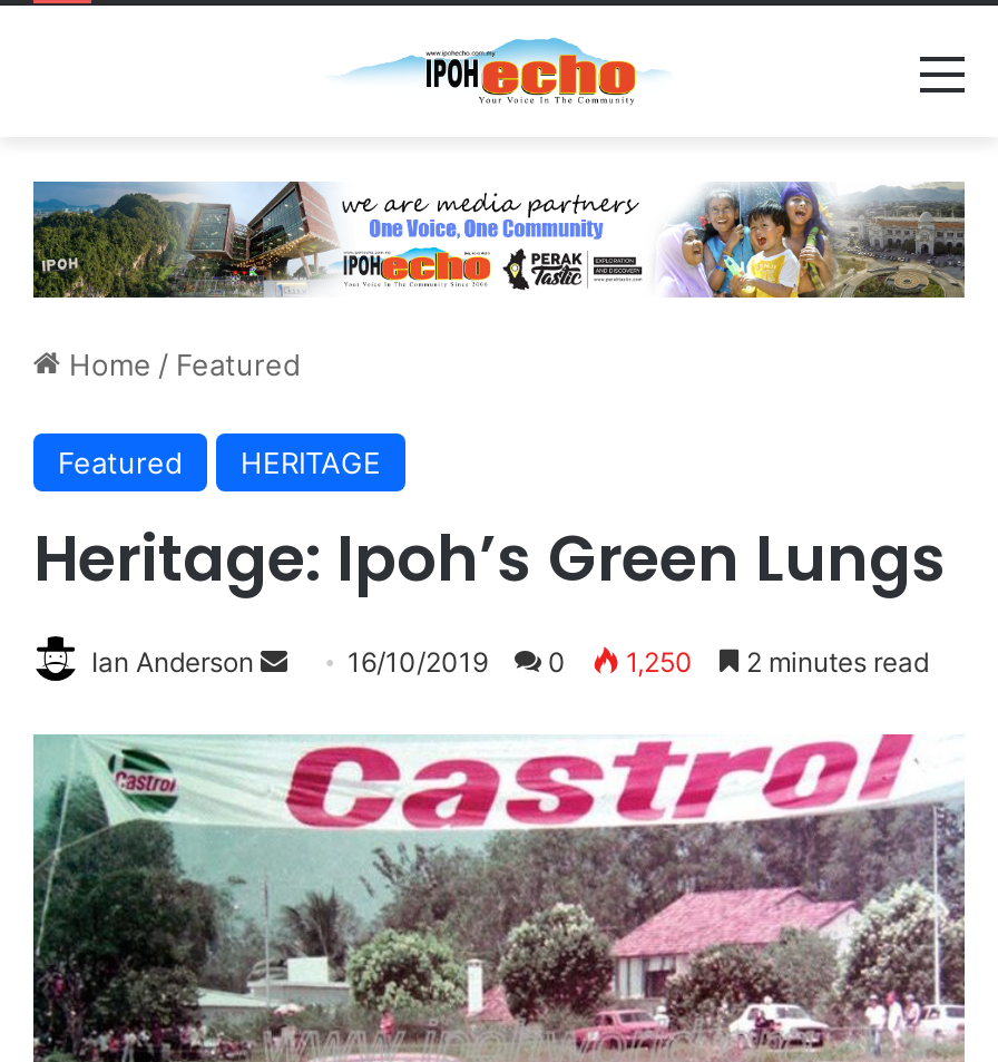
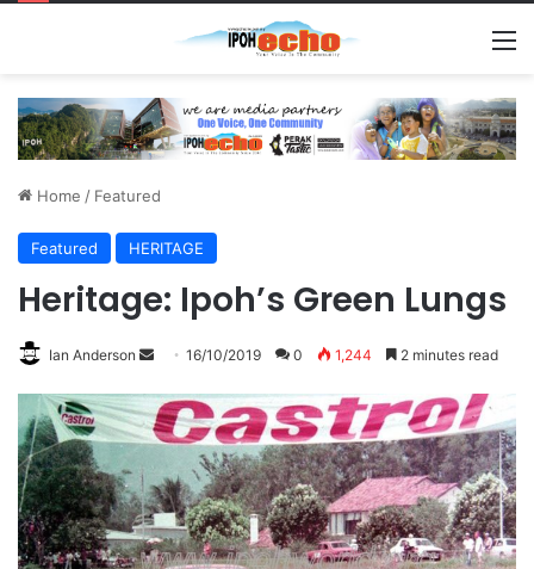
- 1,250
+ 1,244
